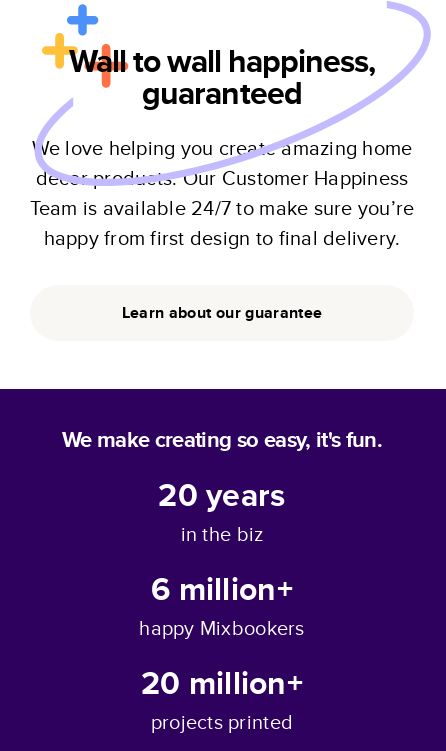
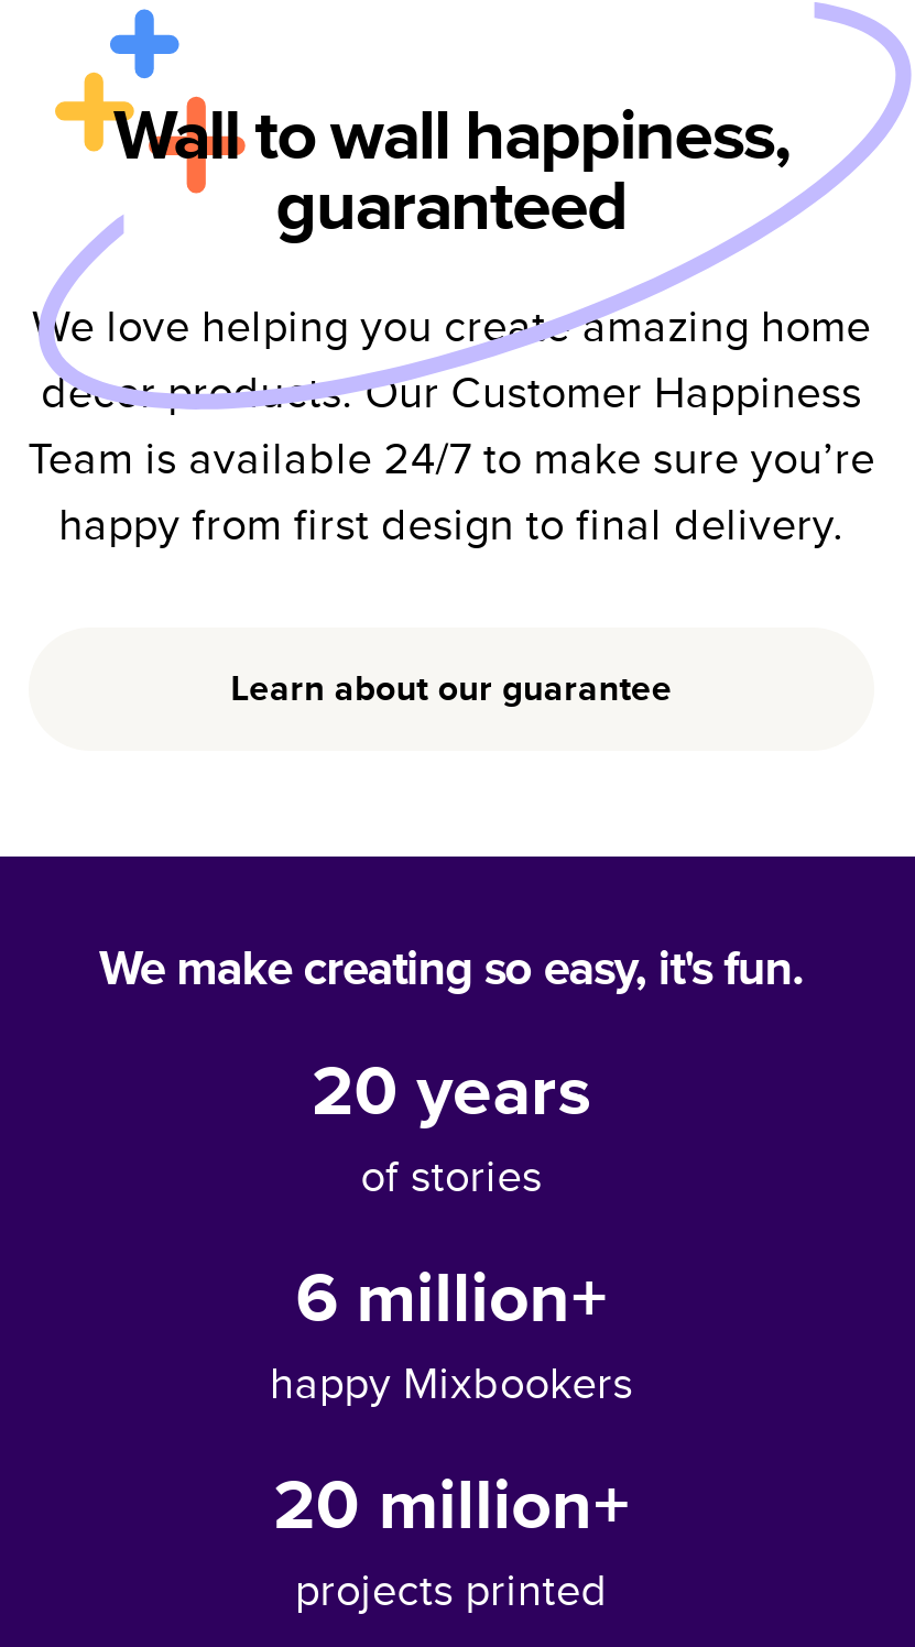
- in the biz
+ of stories
